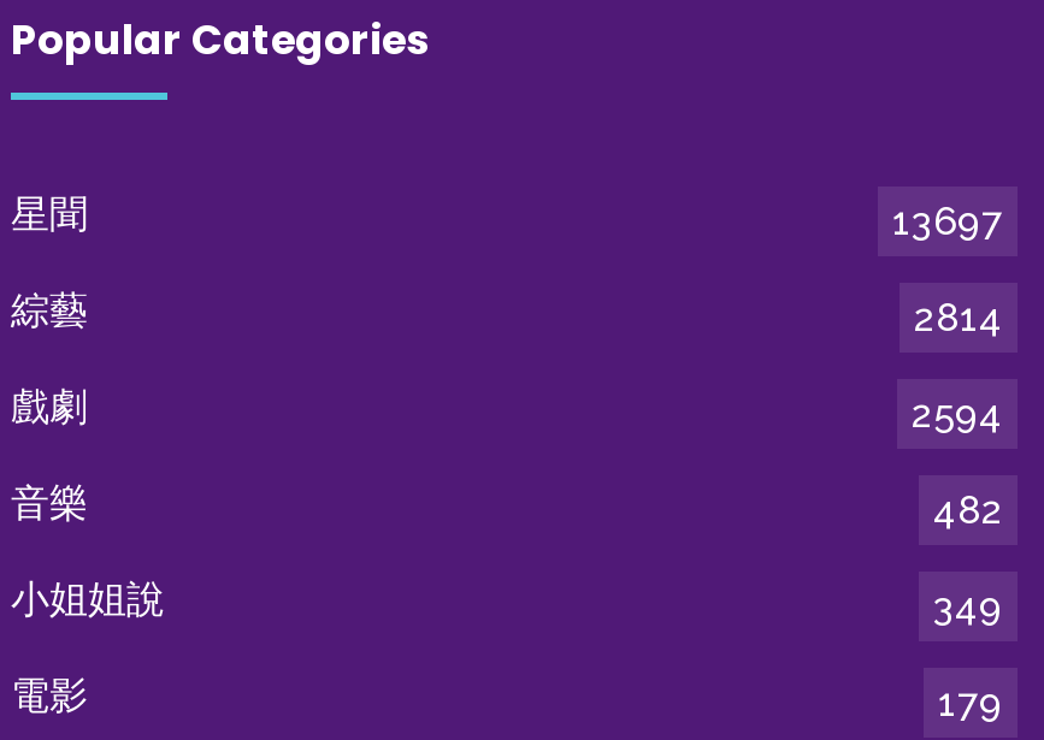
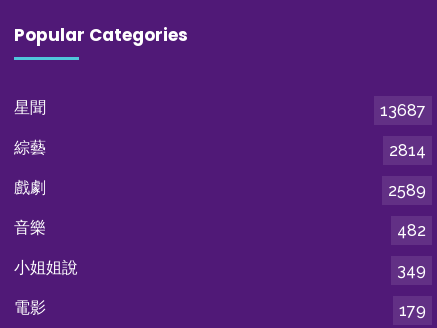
- 13697
+ 13687

- 2594
+ 2589
